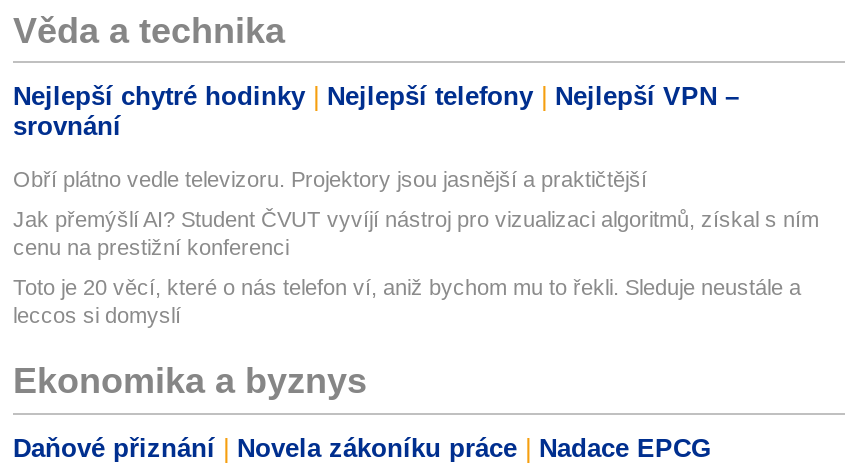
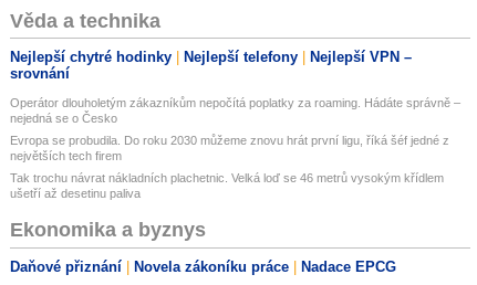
- Obří plátno vedle televizoru. Projektory jsou jasnější a praktičtější
+ Operátor dlouholetým zákazníkům nepočítá poplatky za roaming. Hádáte správně –
+ nejedná se o Česko

- Jak přemýšlí AI? Student ČVUT vyvíjí nástroj pro vizualizaci algoritmů, získal s ním
- cenu na prestižní konferenci
+ Evropa se probudila. Do roku 2030 můžeme znovu hrát první ligu, říká šéf jedné z
+ největších tech firem

- Toto je 20 věcí, které o nás telefon ví, aniž bychom mu to řekli. Sleduje neustále a
- leccos si domyslí
+ Tak trochu návrat nákladních plachetnic. Velká loď se 46 metrů vysokým křídlem
+ ušetří až desetinu paliva
